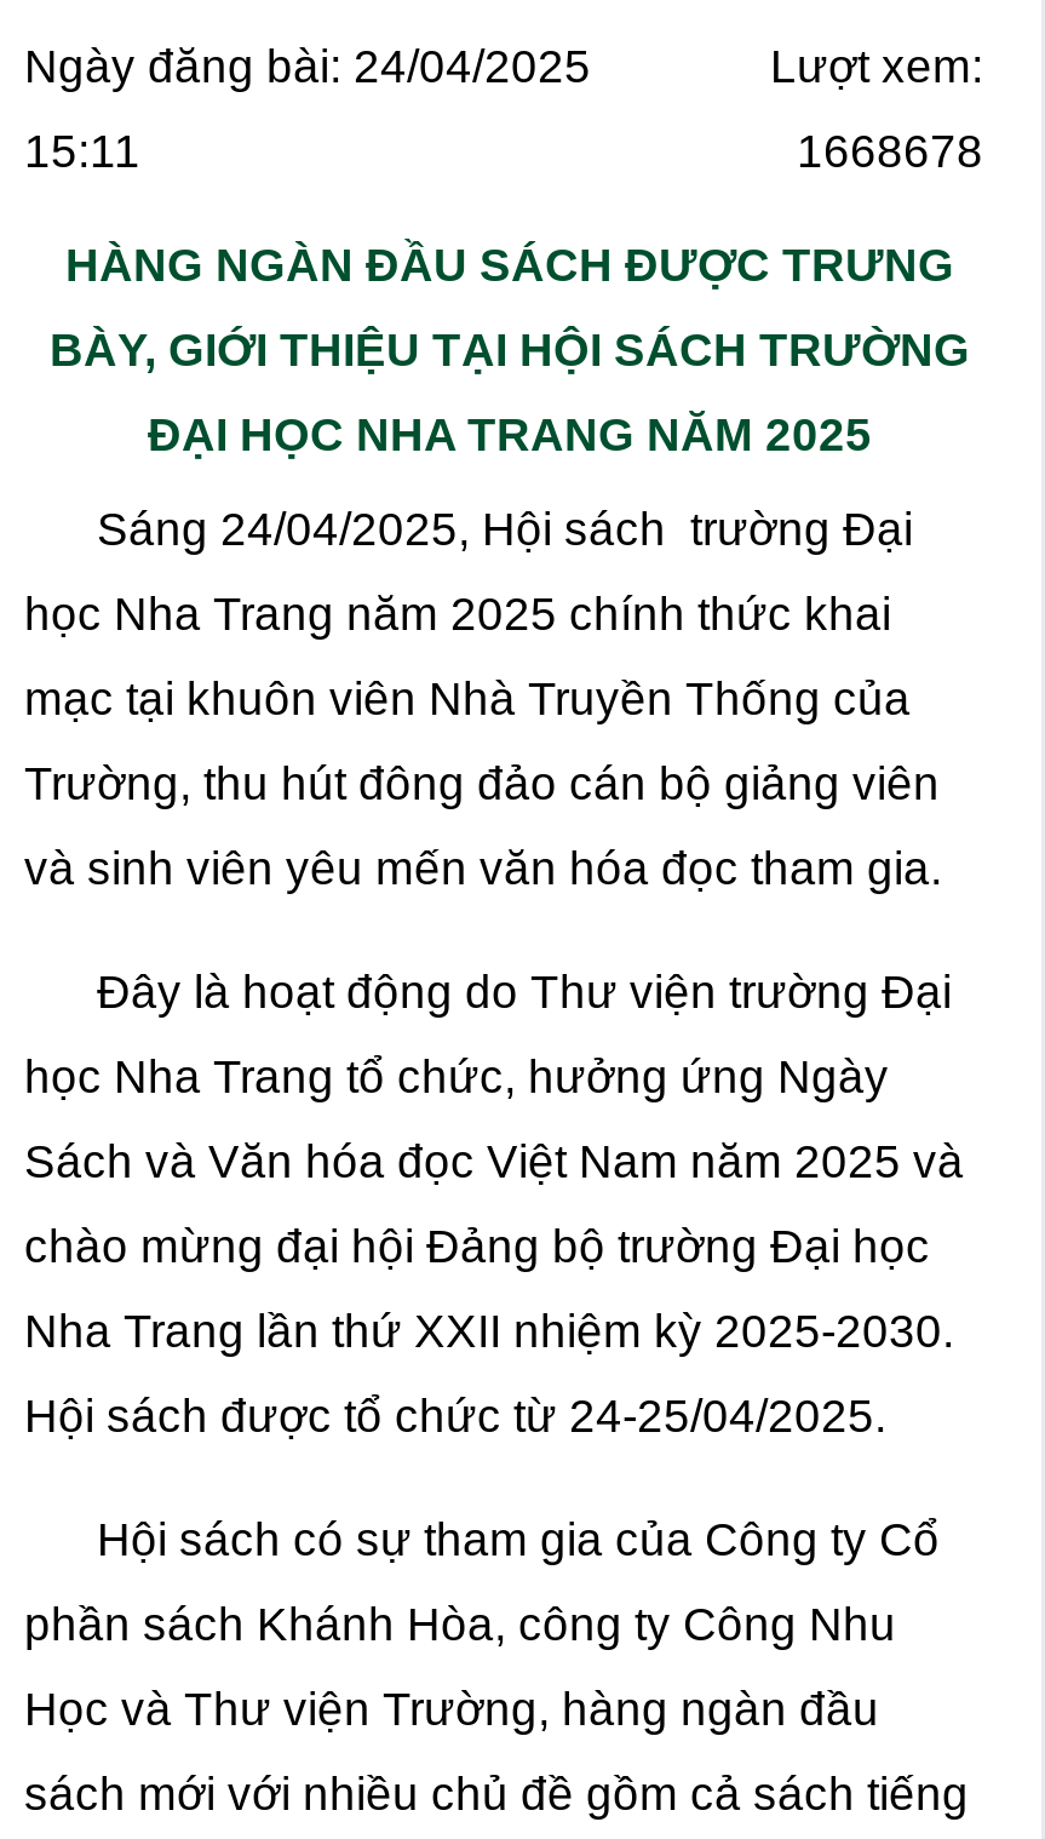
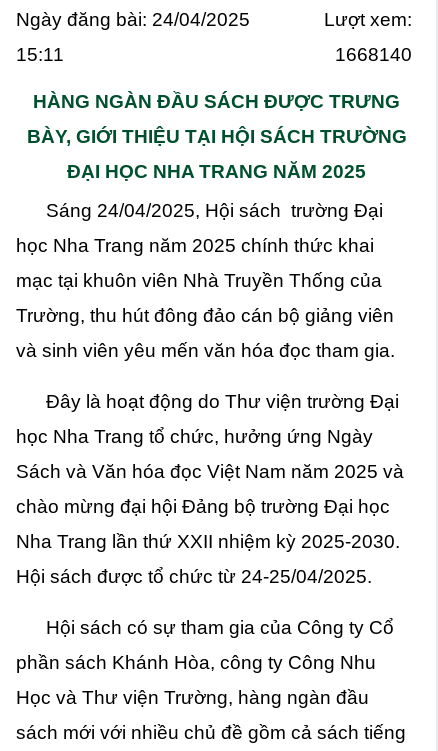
- 1668678
+ 1668140
